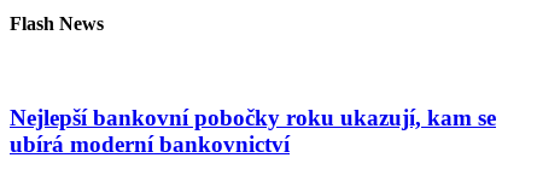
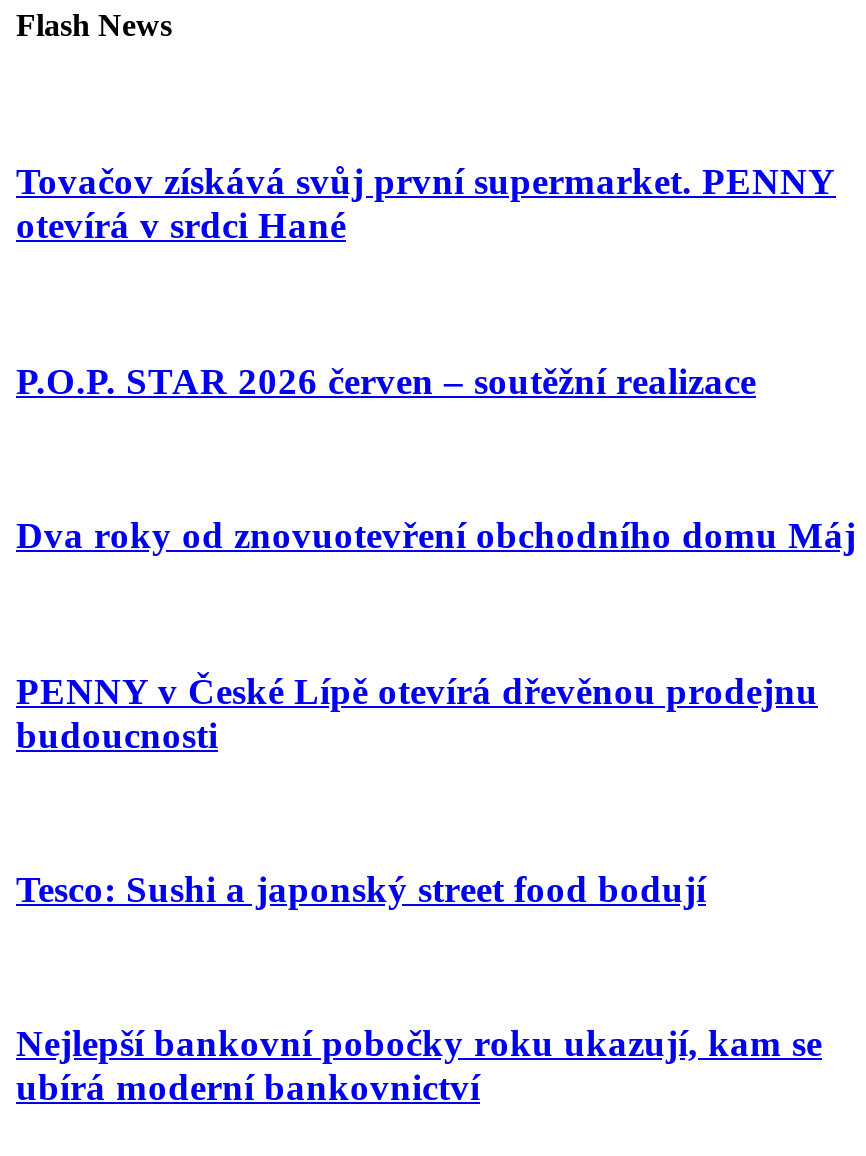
+ Tovačov získává svůj první supermarket. PENNY
+ otevírá v srdci Hané

+ P.O.P. STAR 2026 červen – soutěžní realizace

+ Dva roky od znovuotevření obchodního domu Máj

+ PENNY v České Lípě otevírá dřevěnou prodejnu
+ budoucnosti

+ Tesco: Sushi a japonský street food bodují
